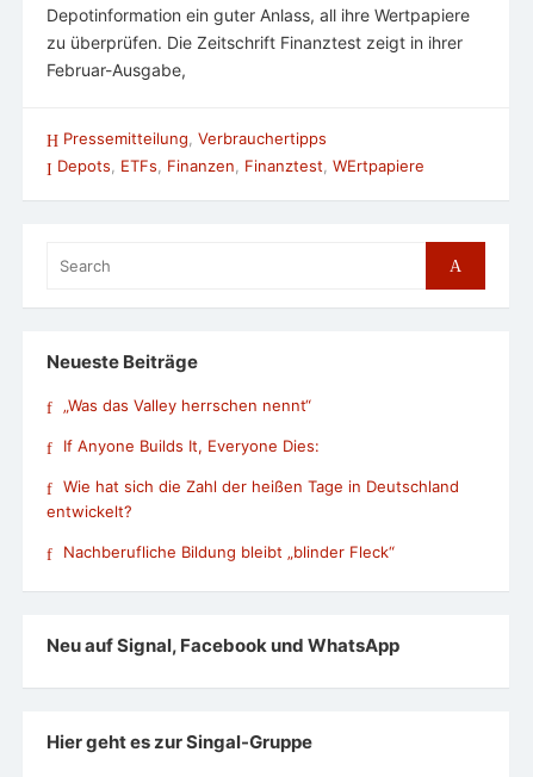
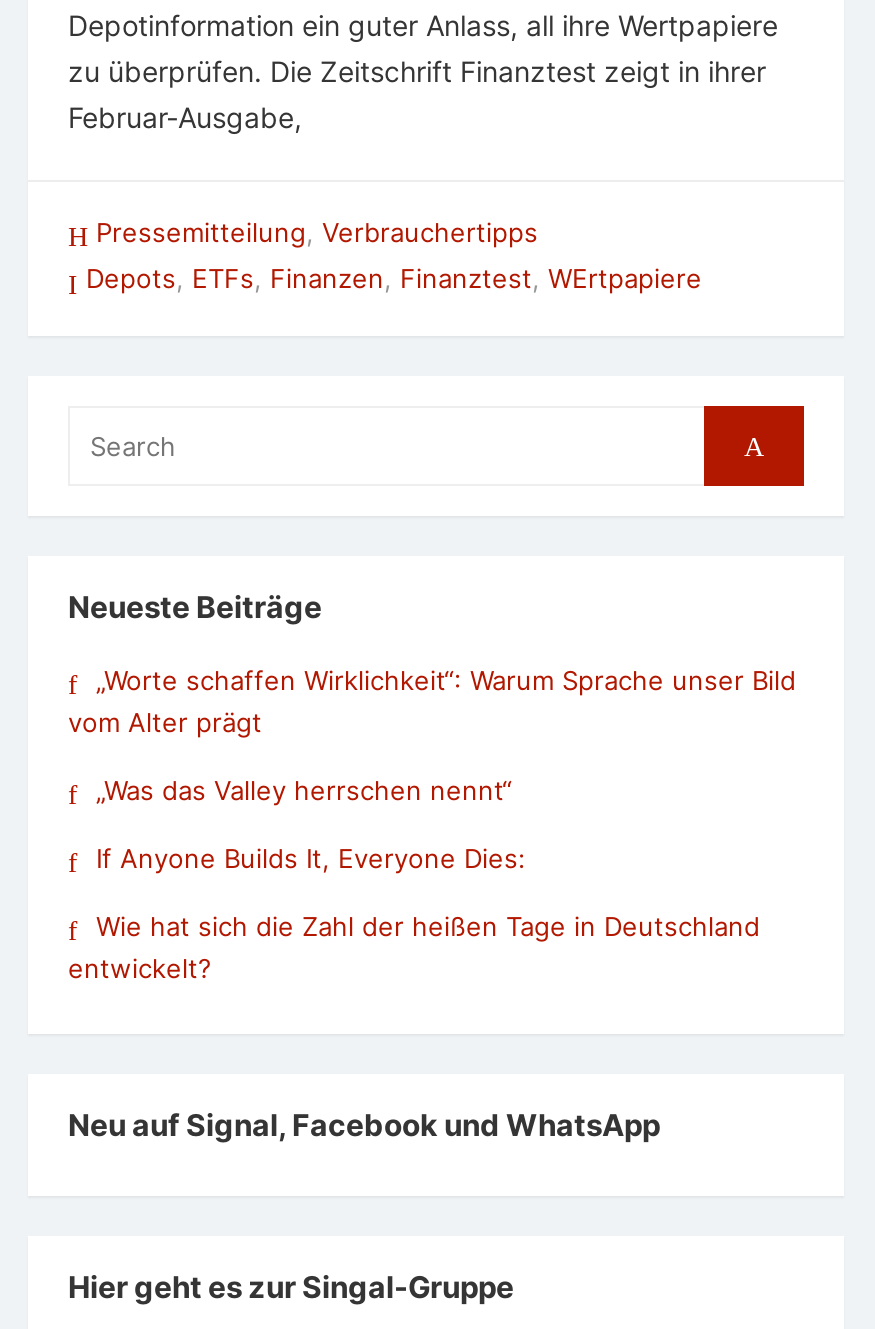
+ „Worte schaffen Wirklichkeit“: Warum Sprache unser Bild
+ vom Alter prägt

moved down: „Was das Valley herrschen nennt“ | If Anyone Builds It, Everyone Dies: | Wie hat sich die Zahl der heißen Tage in Deutschland | entwickelt?

- Nachberufliche Bildung bleibt „blinder Fleck“
